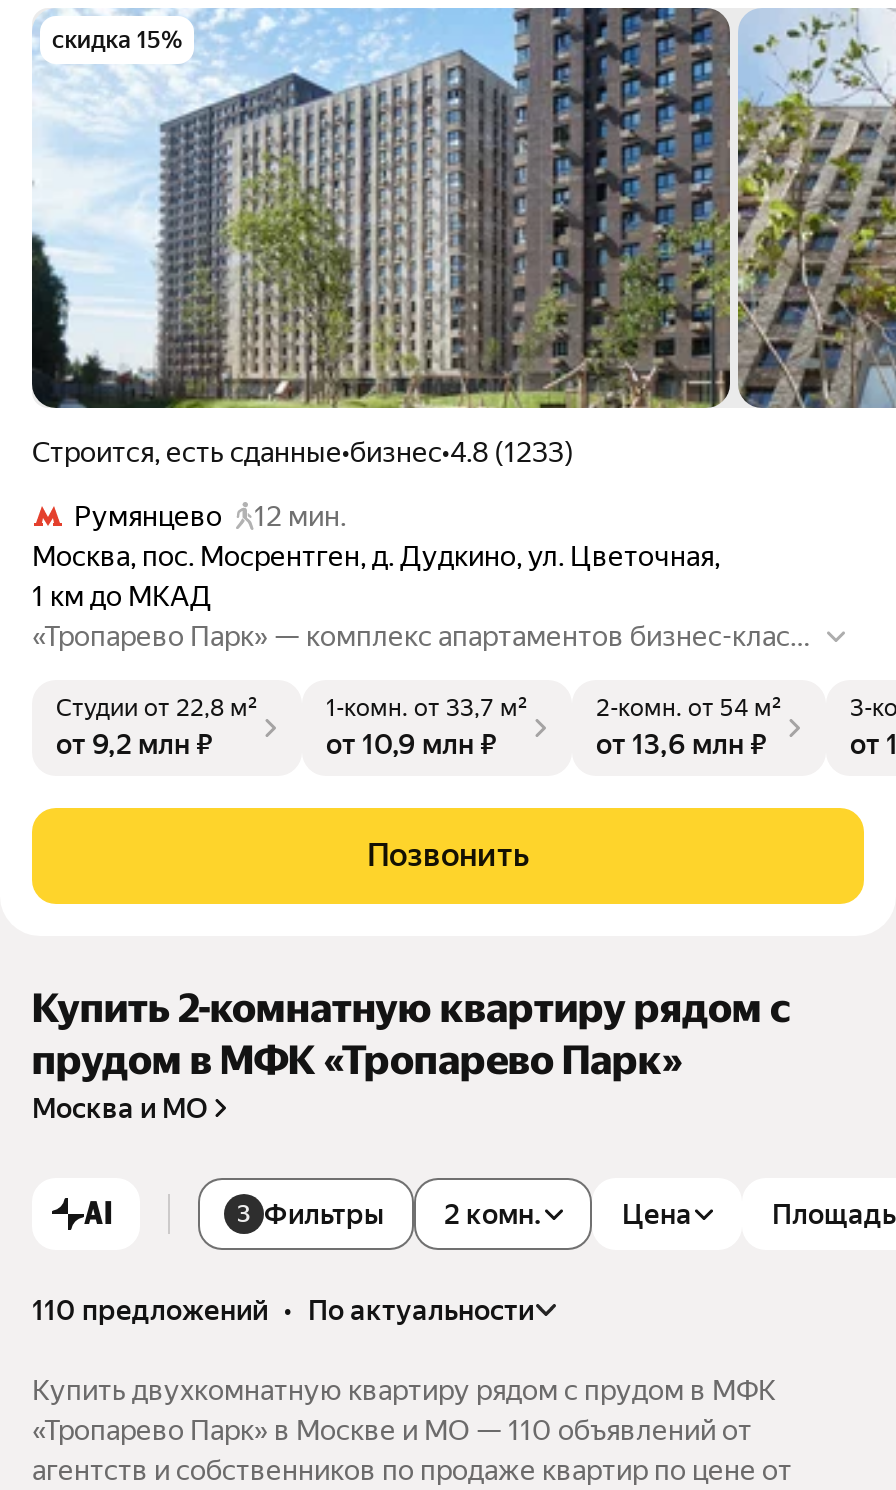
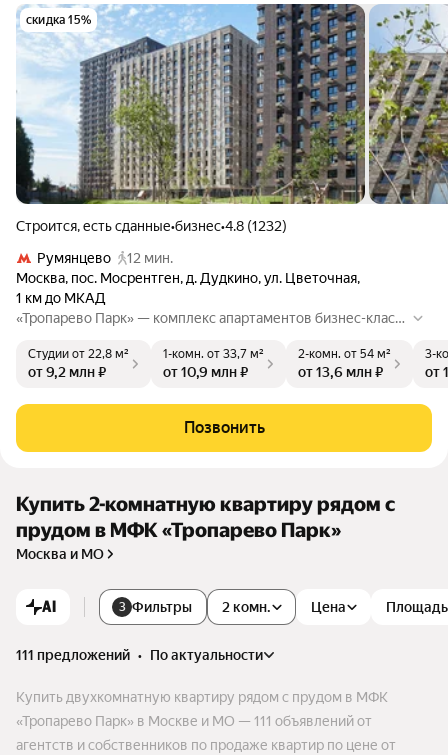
- Строится, есть сданные•бизнес•4.8 (1233)
+ Строится, есть сданные•бизнес•4.8 (1232)

- 110 предложений • по актуальности
+ 111 предложений • по актуальности

- «Тропарево Парк» в Москве и МО — 110 объявлений от
+ «Тропарево Парк» в Москве и МО — 111 объявлений от
